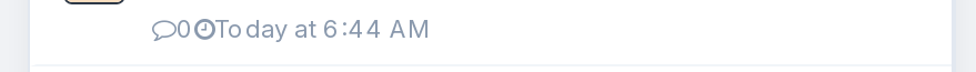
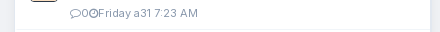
- 0 Today at 6:44 AM
+ 0 Friday a31 7:23 AM
